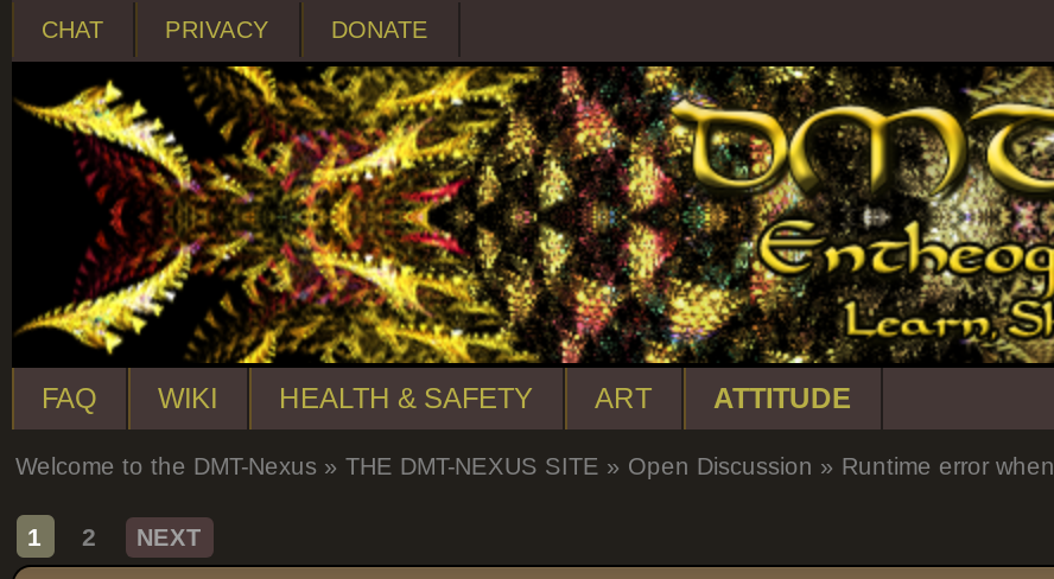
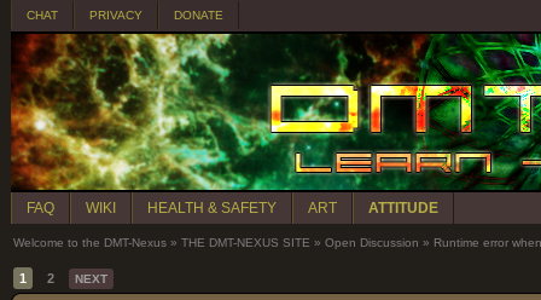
- [image]
+ [image]
